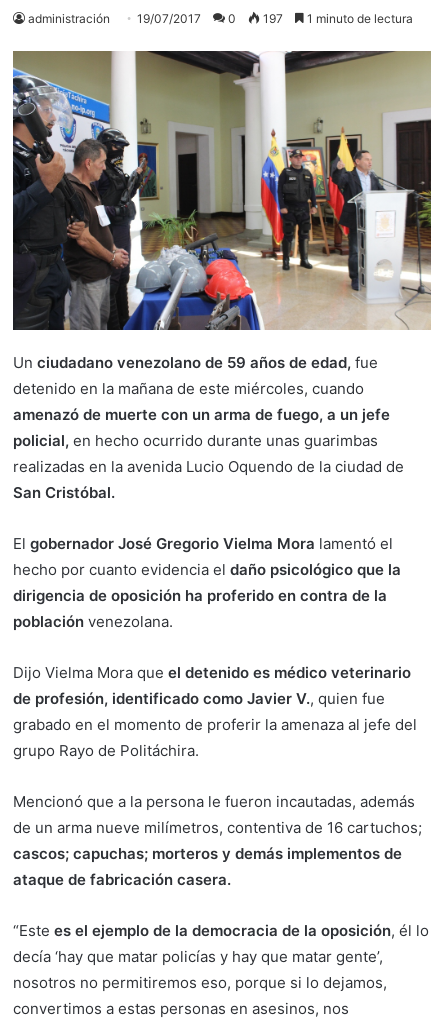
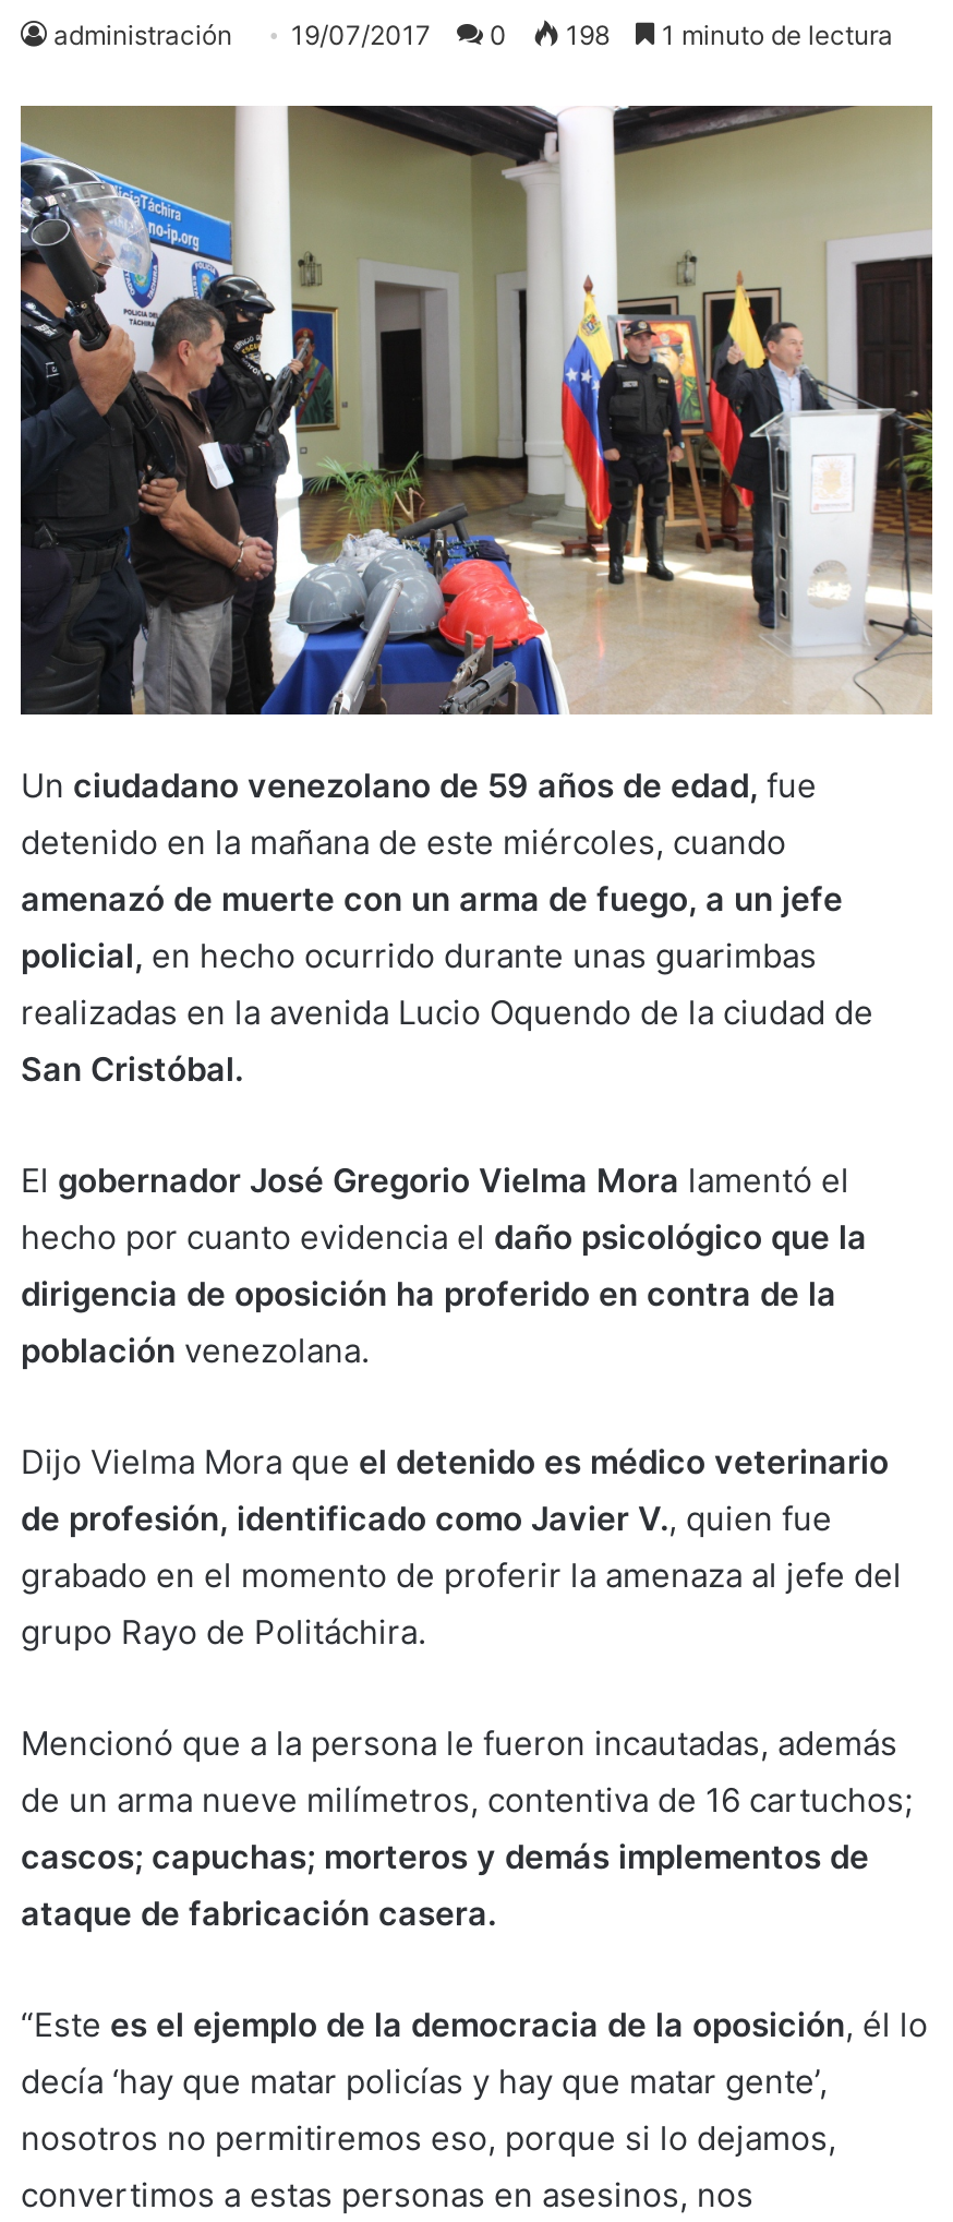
- administración 19/07/2017 0 197 1 minuto de lectura
+ administración 19/07/2017 0 198 1 minuto de lectura
